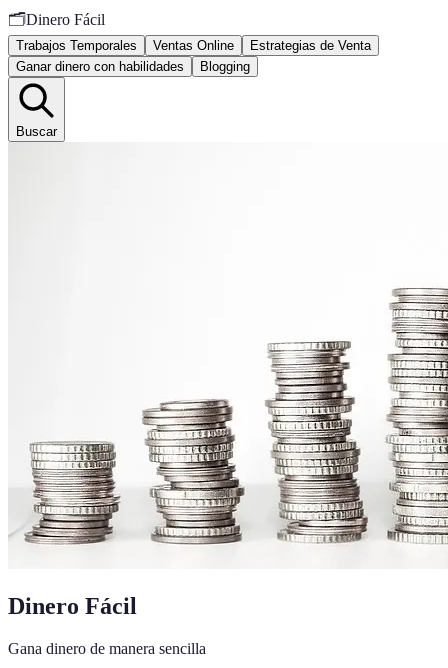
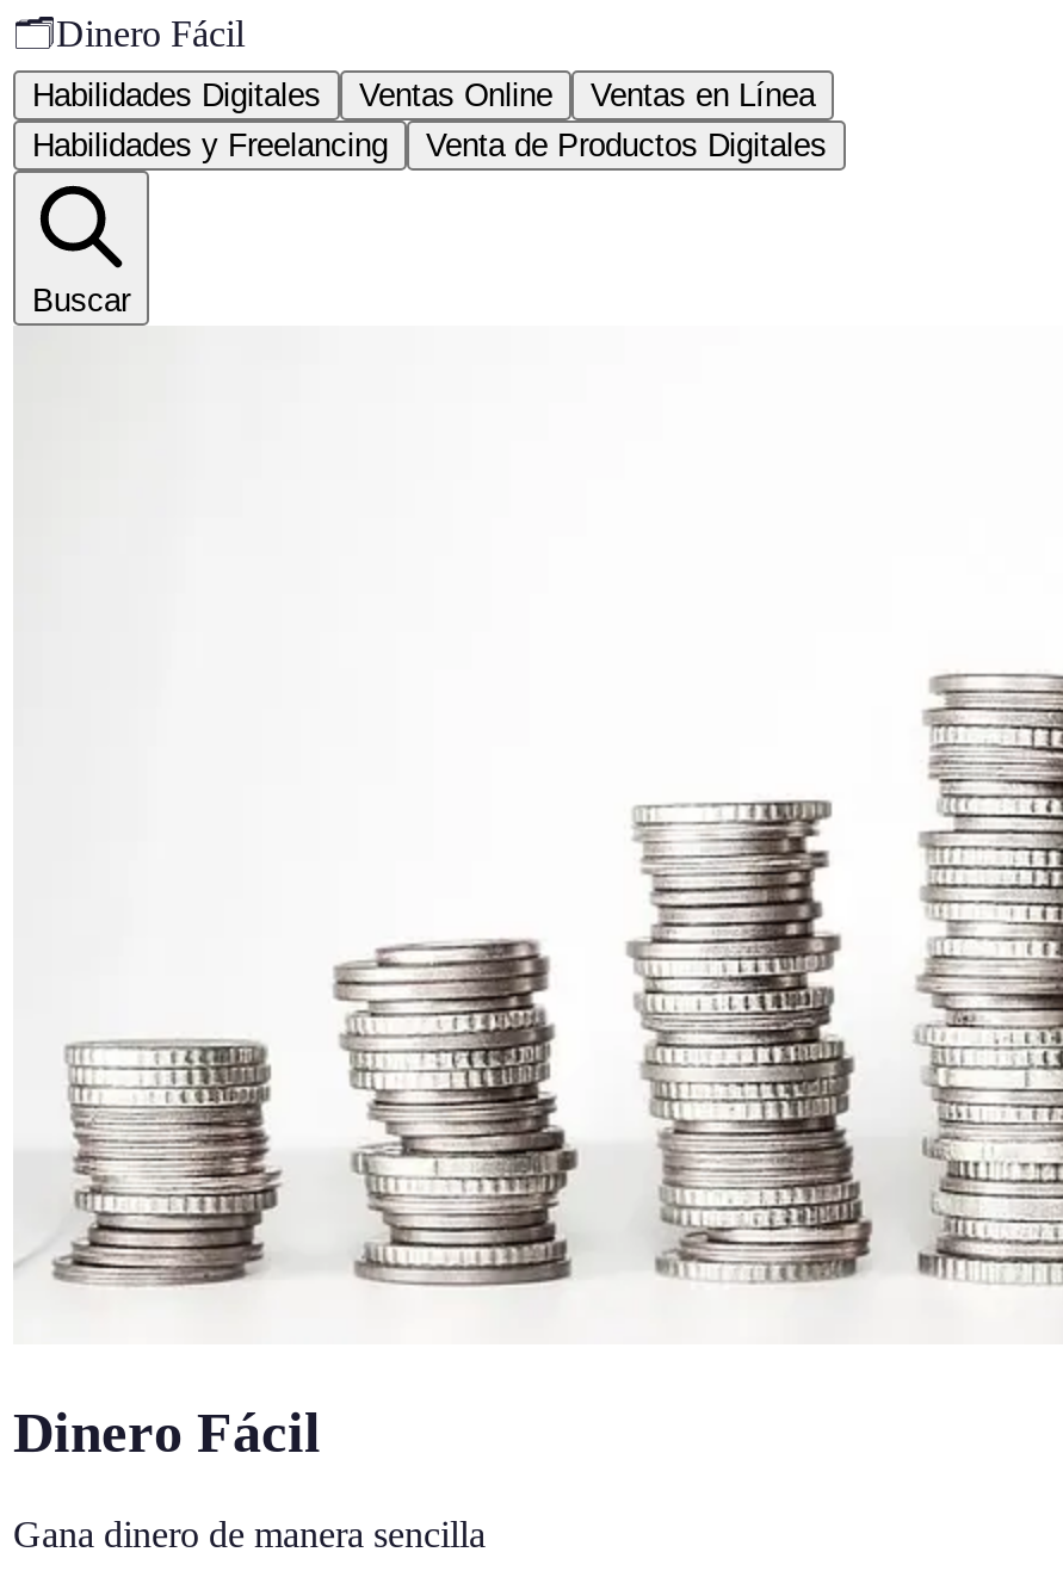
- Trabajos Temporales
+ Habilidades Digitales

- Estrategias de Venta
- Ganar dinero con habilidades
- Blogging
+ Ventas en Línea
+ Habilidades y Freelancing
+ Venta de Productos Digitales
